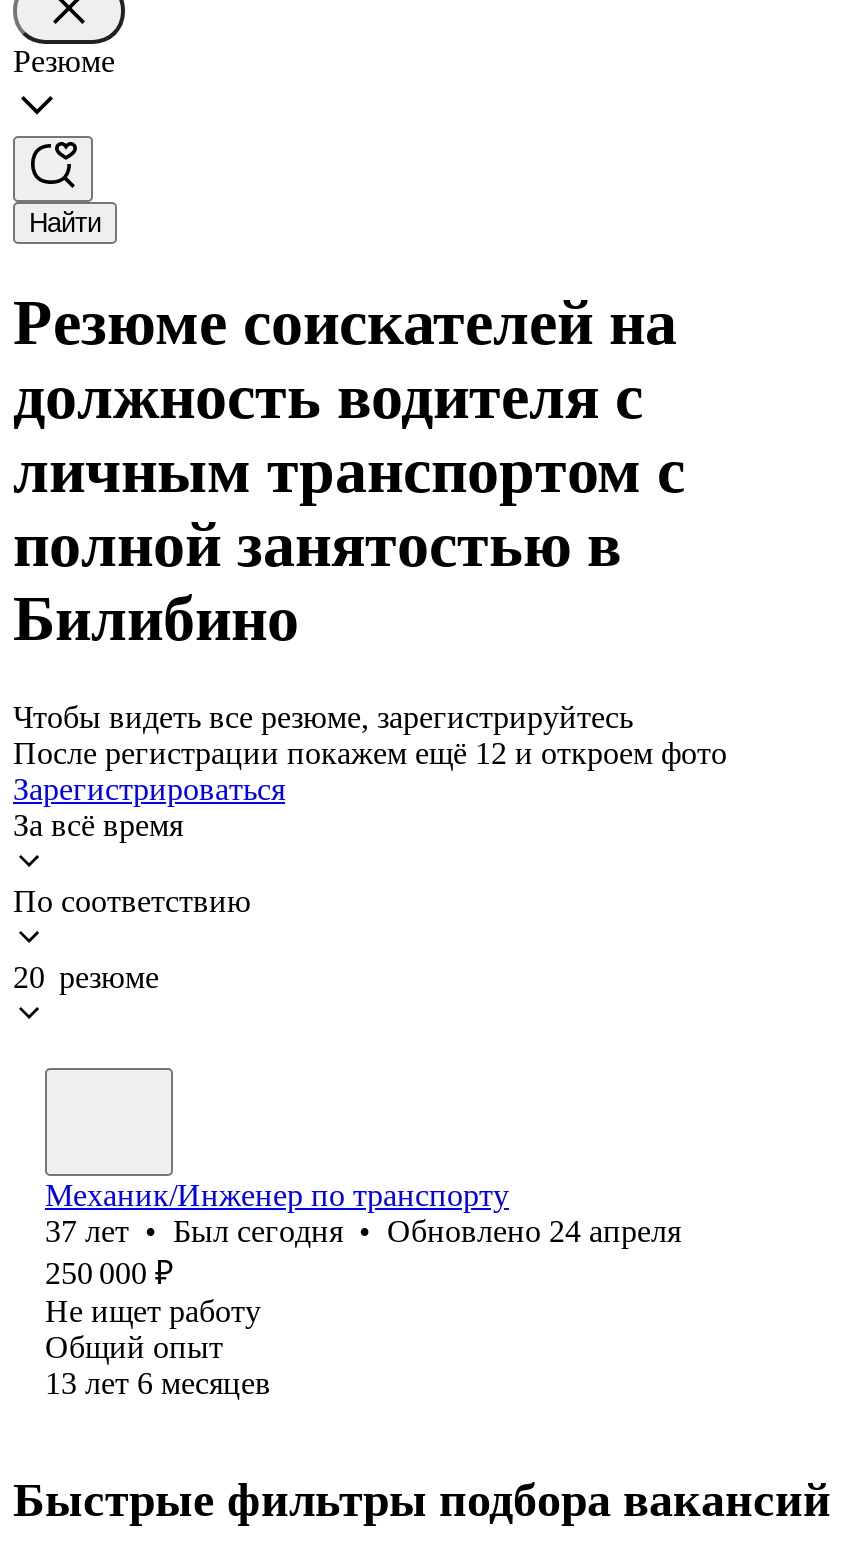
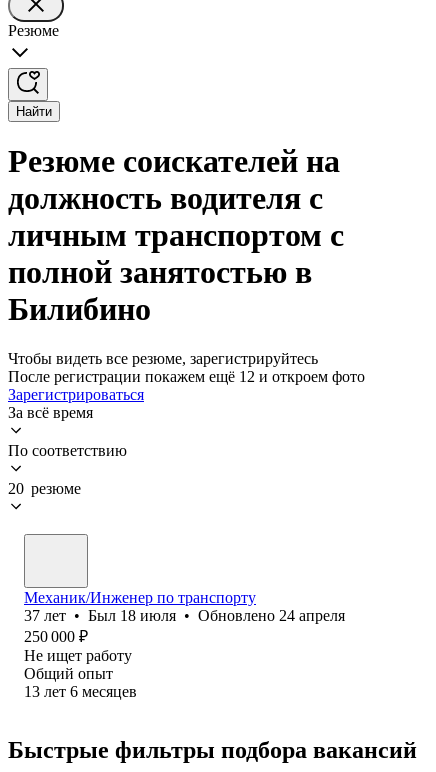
- 37 лет • Был сегодня • Обновлено 24 апреля
+ 37 лет • Был 18 июля • Обновлено 24 апреля
